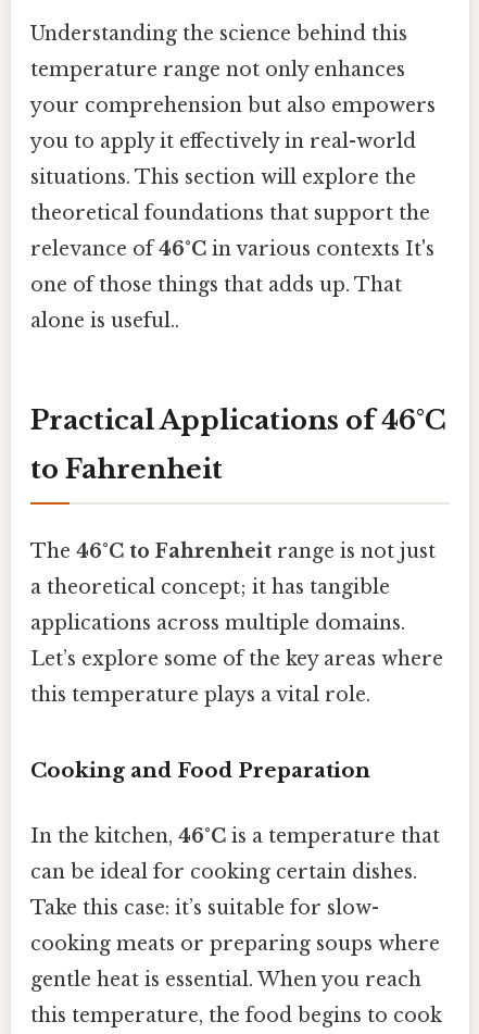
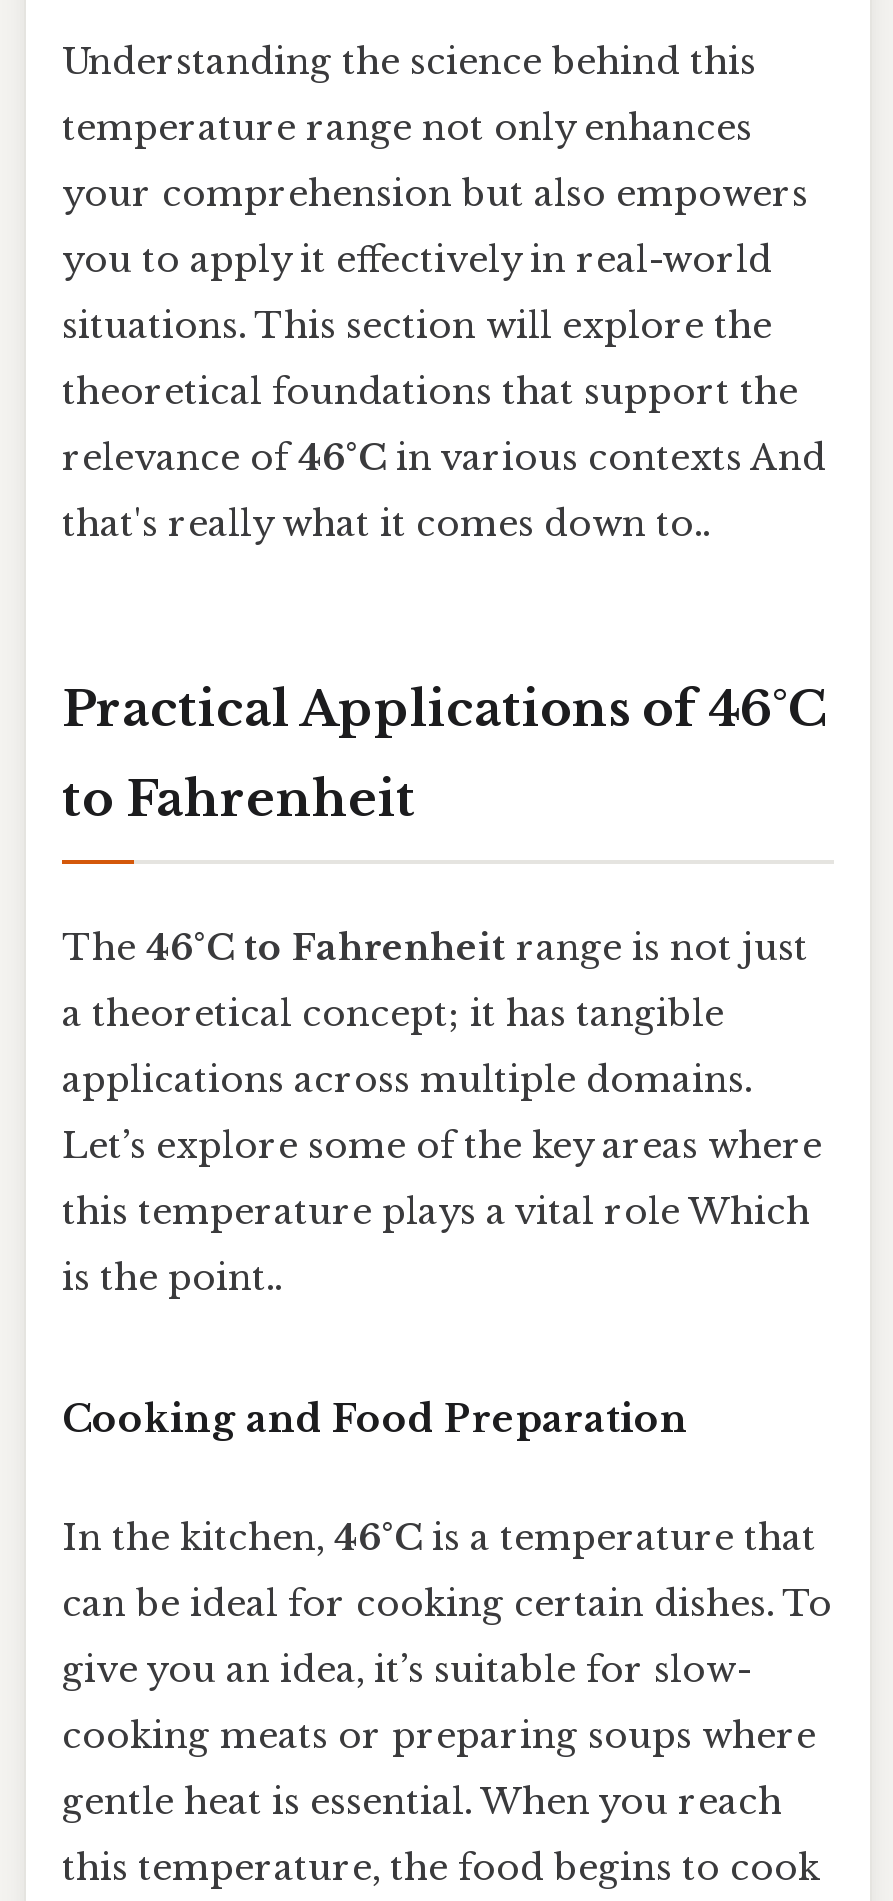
- relevance of 46°C in various contexts It's
- one of those things that adds up. That
- alone is useful..
+ relevance of46°C in various contexts And
+ that's really what it comes down to..

moved up: Practical Applications of 46°C | to Fahrenheit | The 46°C to Fahrenheit range is not just | a theoretical concept; it has tangible | applications across multiple domains. | Let’s explore some of the key areas where

- this temperature plays a vital role.
+ this temperature plays a vital role Which
+ is the point..

- can be ideal for cooking certain dishes.
+ can be ideal for cooking certain dishes. To

- Take this case: it’s suitable for slow-
+ give you an idea, it’s suitable for slow-
